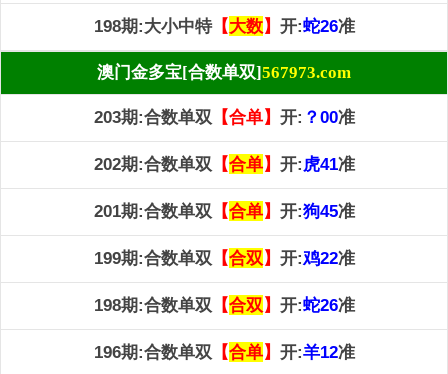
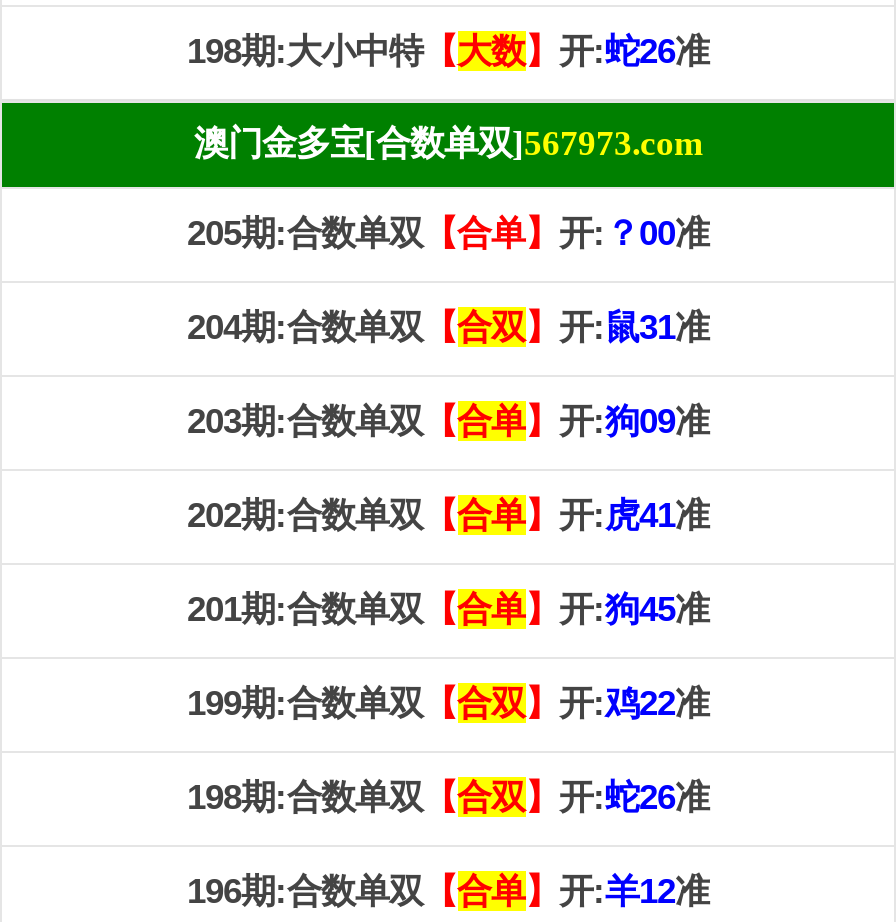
- 203期:合数单双【合单】开:？00准
+ 205期:合数单双【合单】开:？00准
+ 204期:合数单双【合双】开:鼠31准
+ 203期:合数单双【合单】开:狗09准
